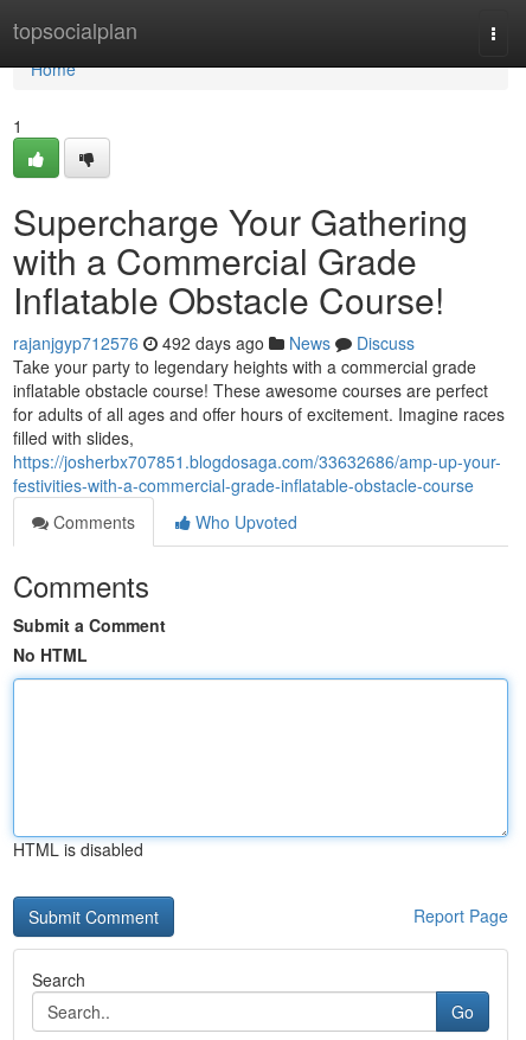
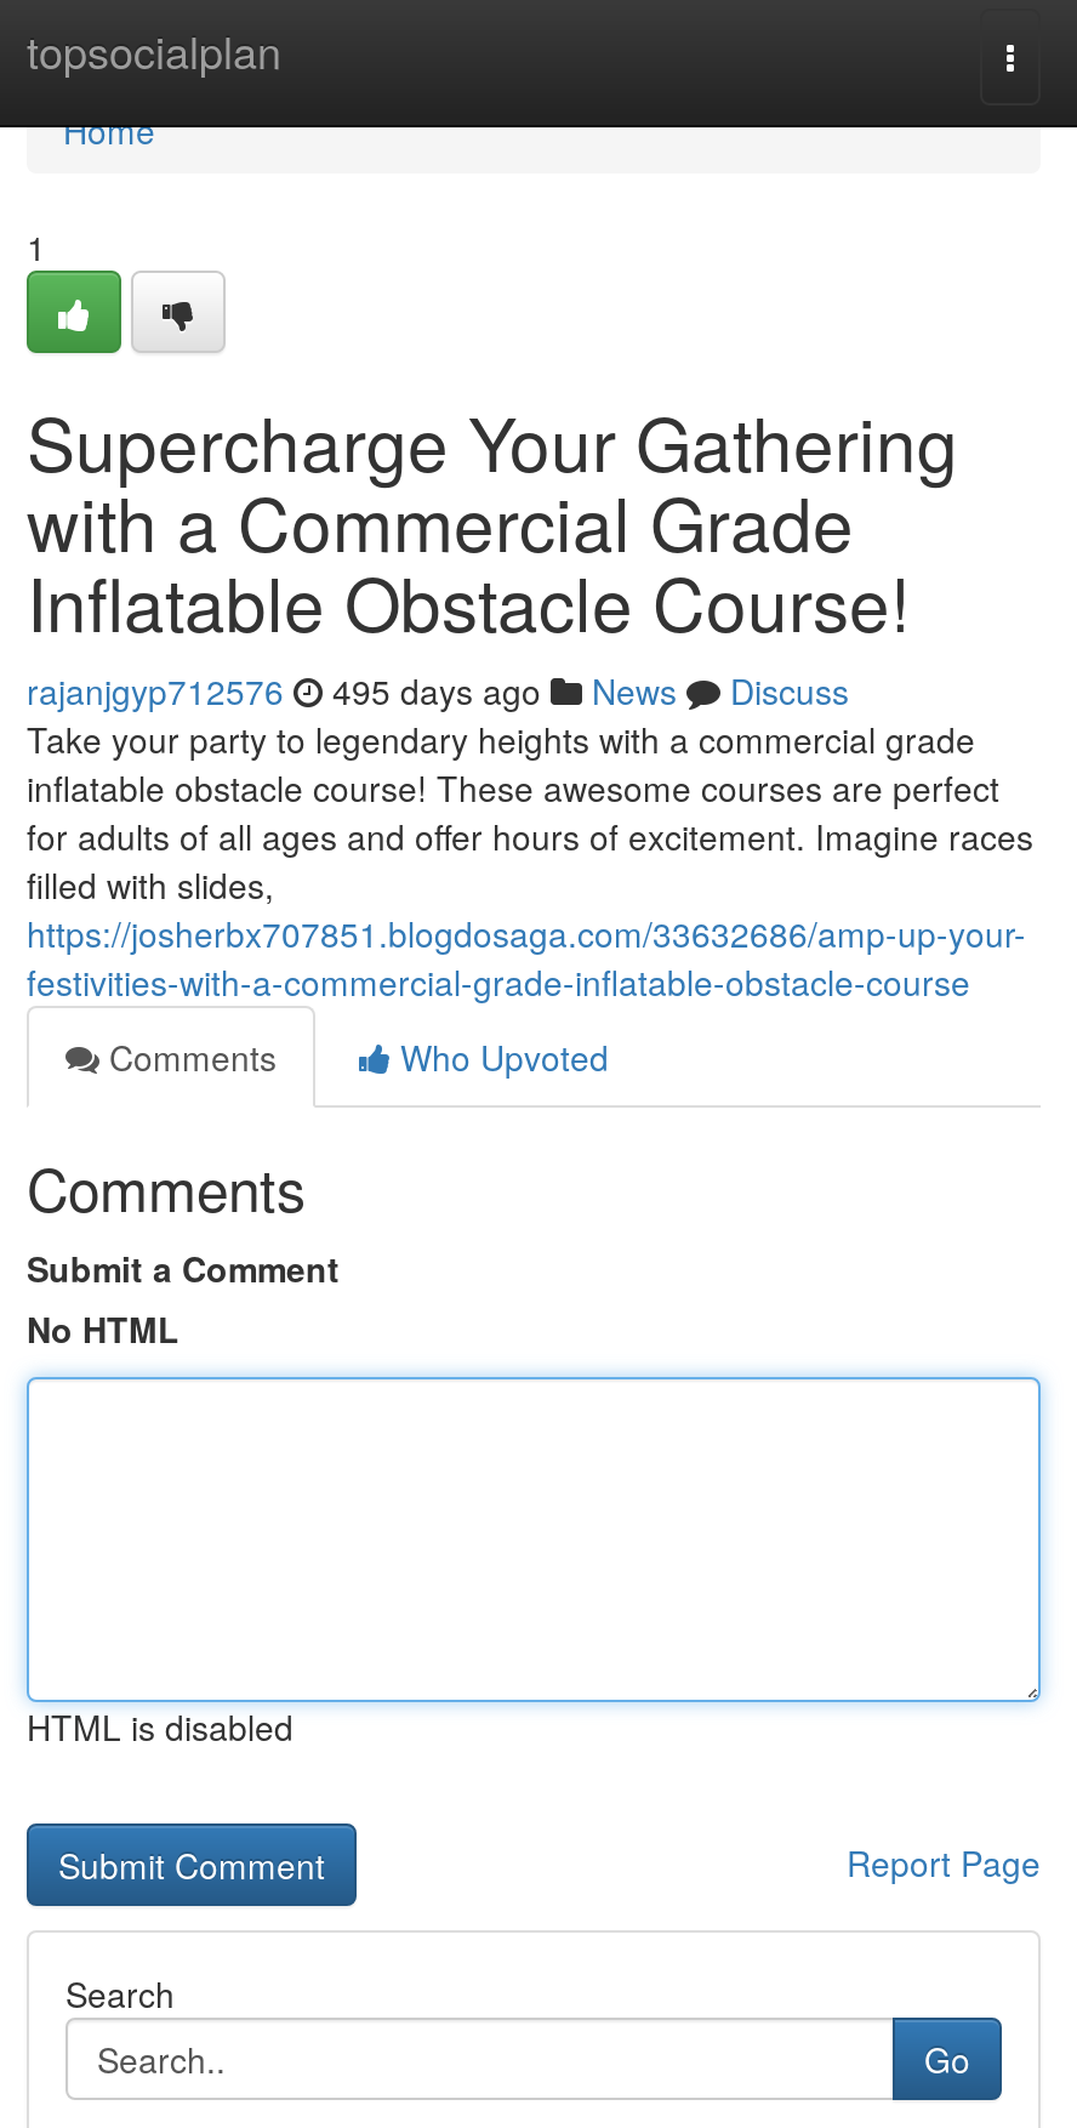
- rajanjgyp712576 492 days ago News Discuss
+ rajanjgyp712576 495 days ago News Discuss
